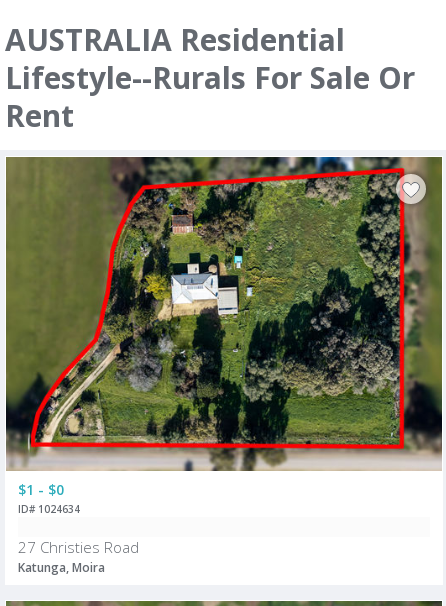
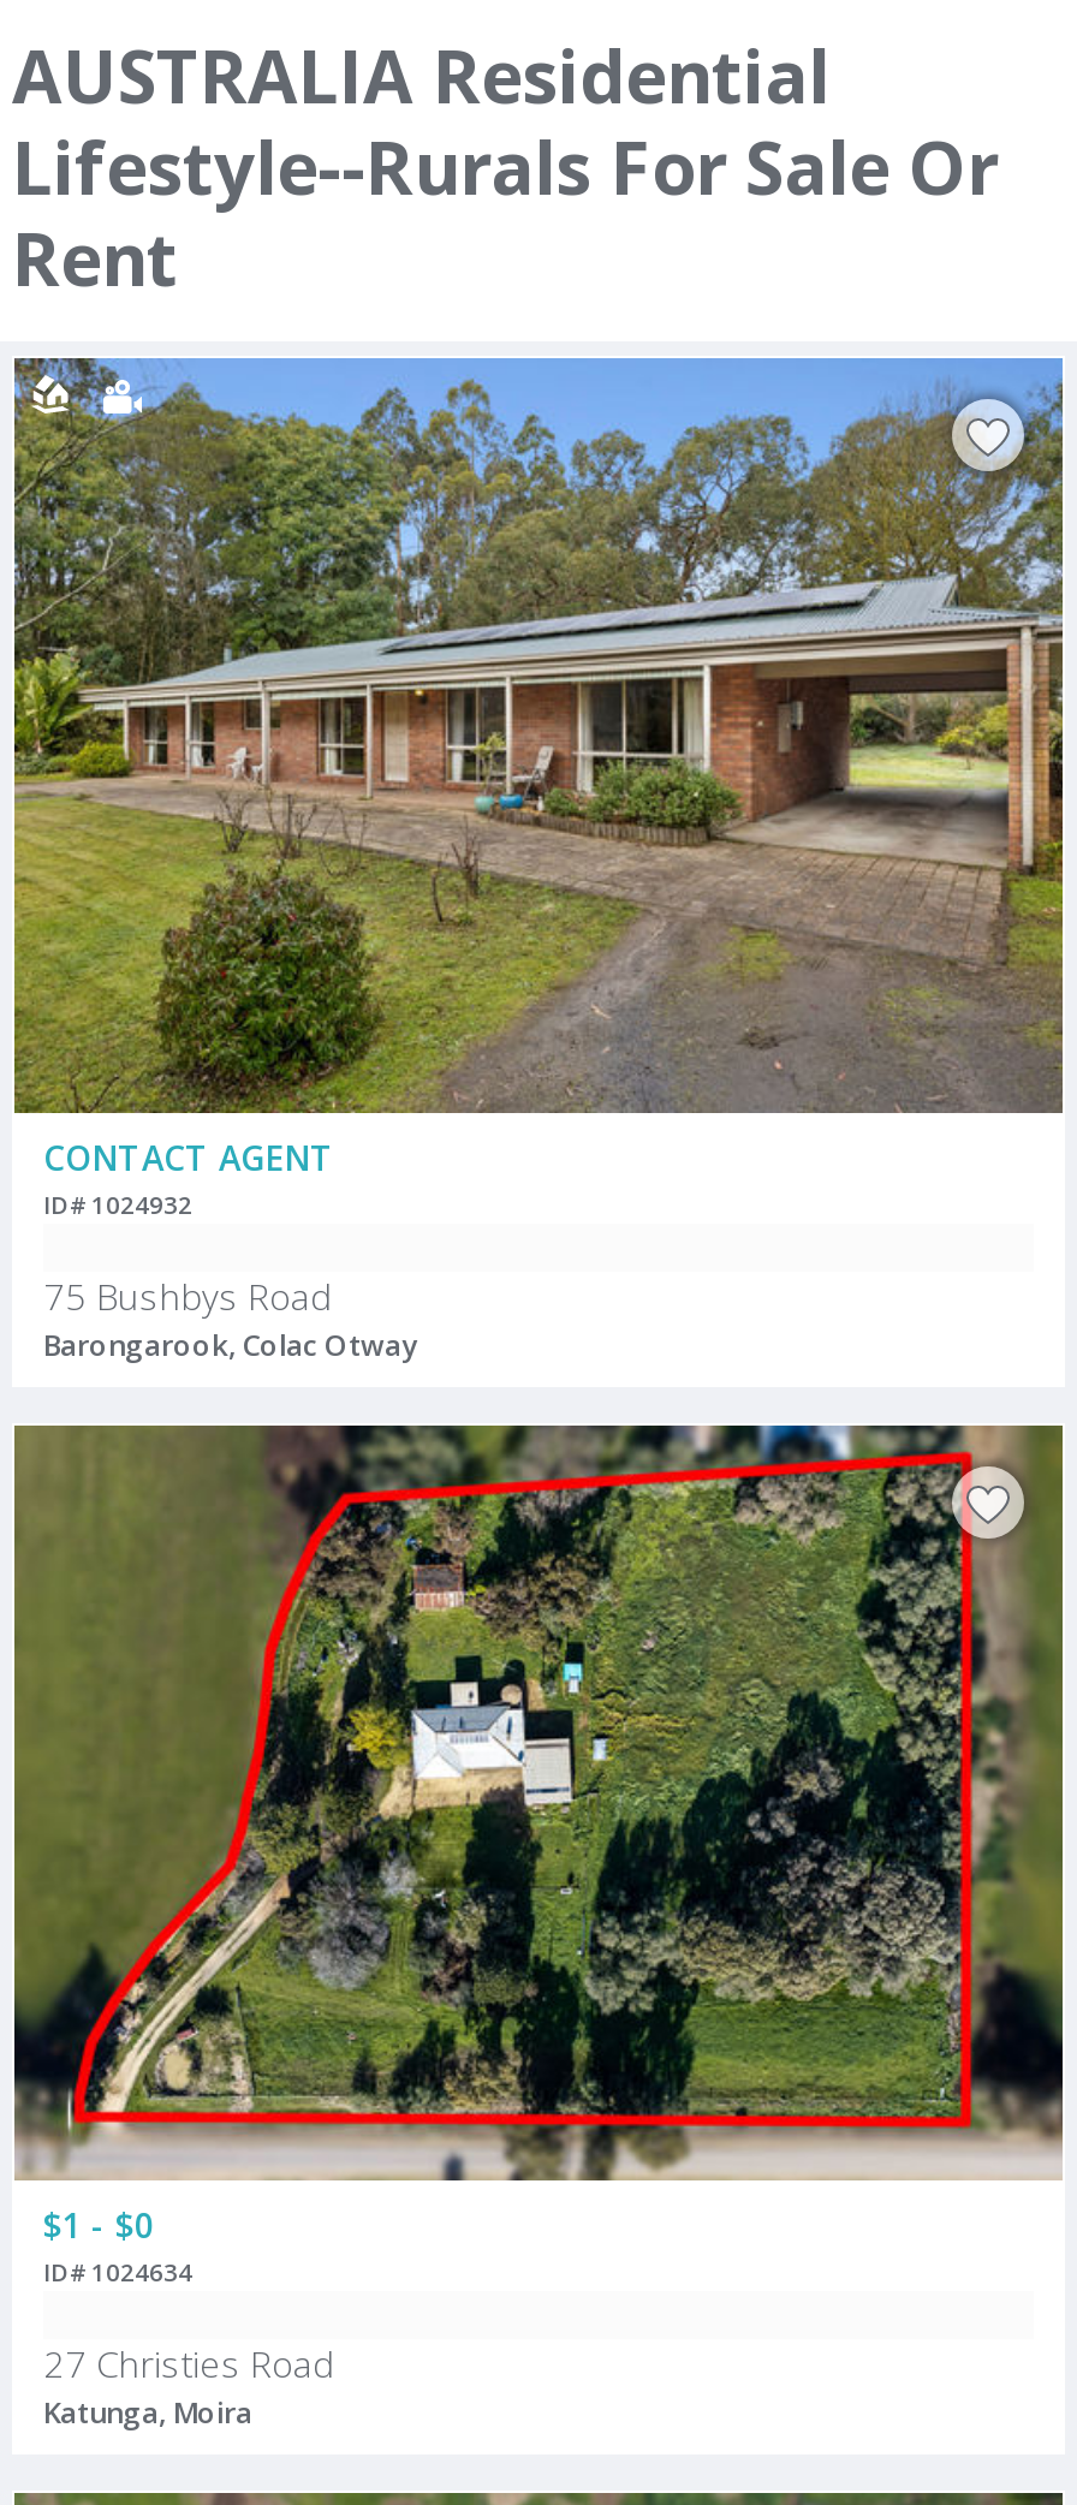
+ [image]
+ CONTACT AGENT
+ ID# 1024932
+ 75 Bushbys Road
+ Barongarook, Colac Otway
